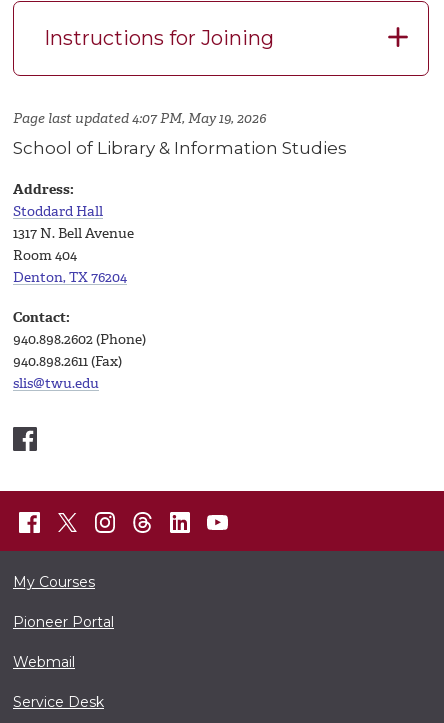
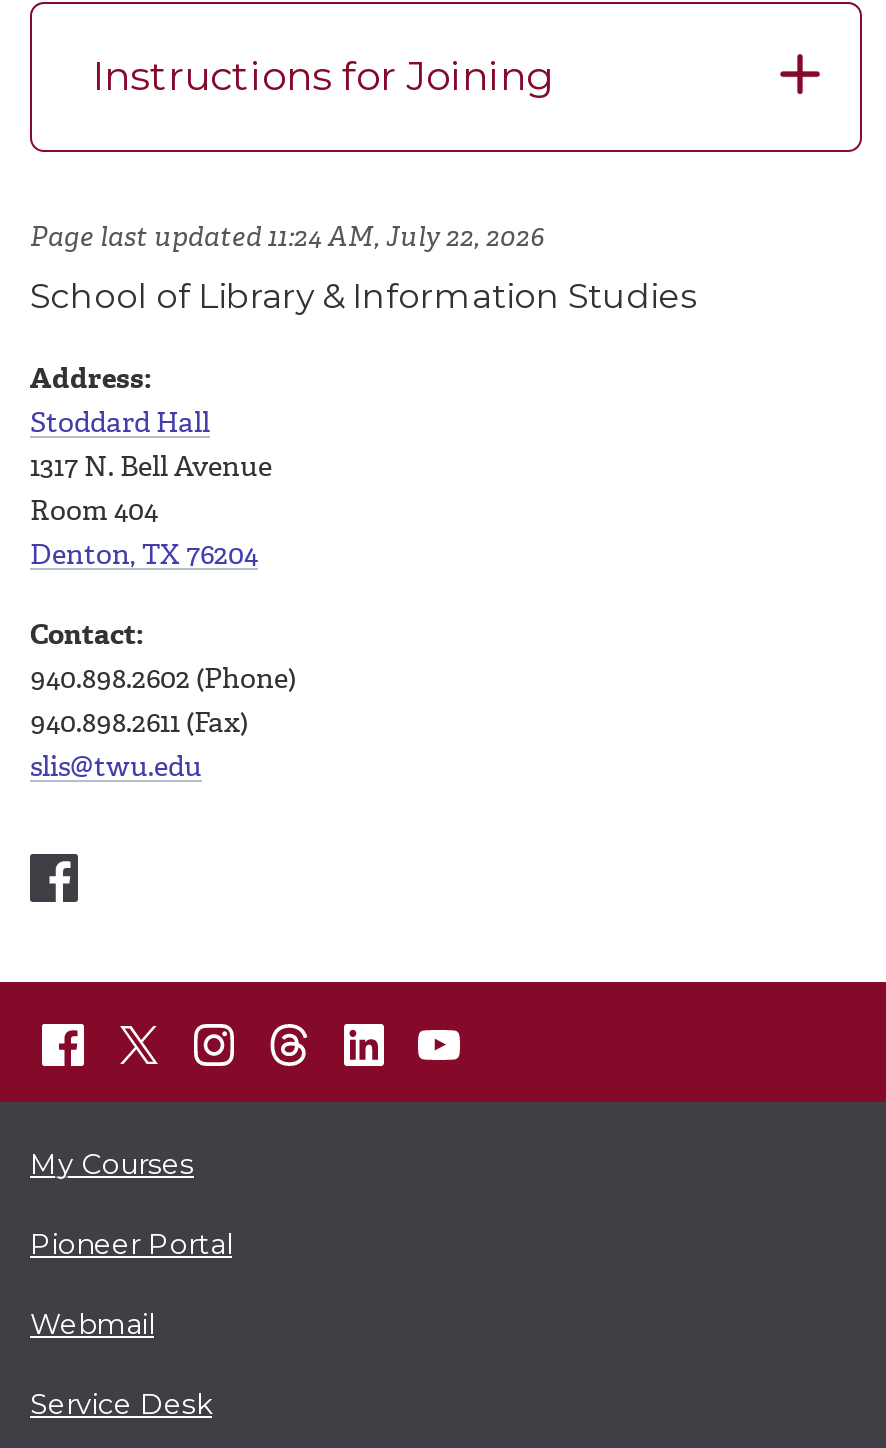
- Page last updated 4:07 PM, May 19, 2026
+ Page last updated 11:24 AM, July 22, 2026
